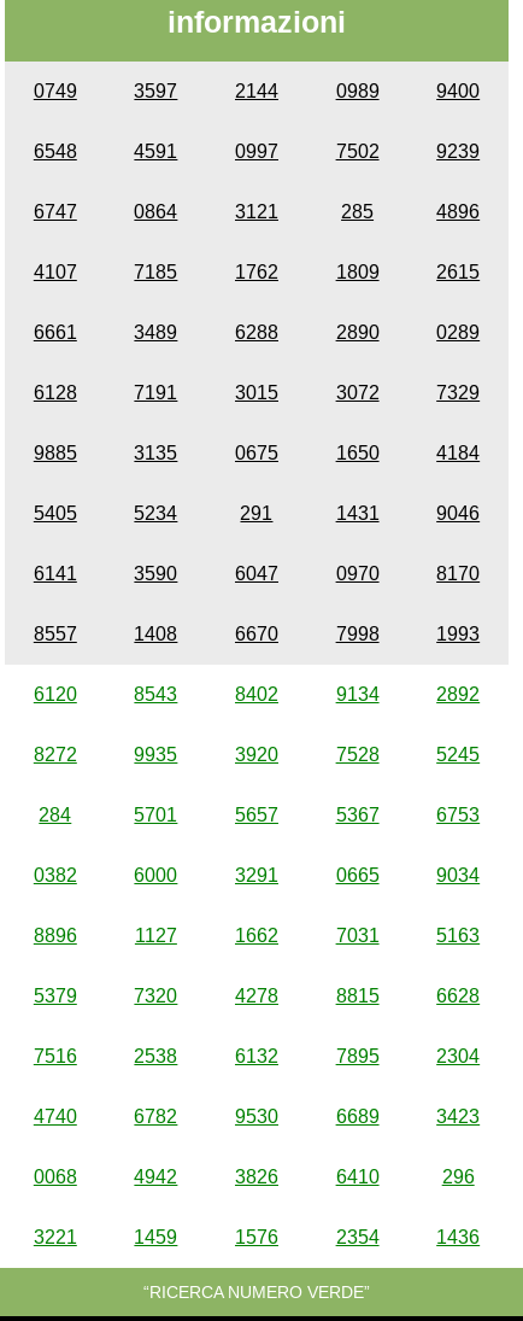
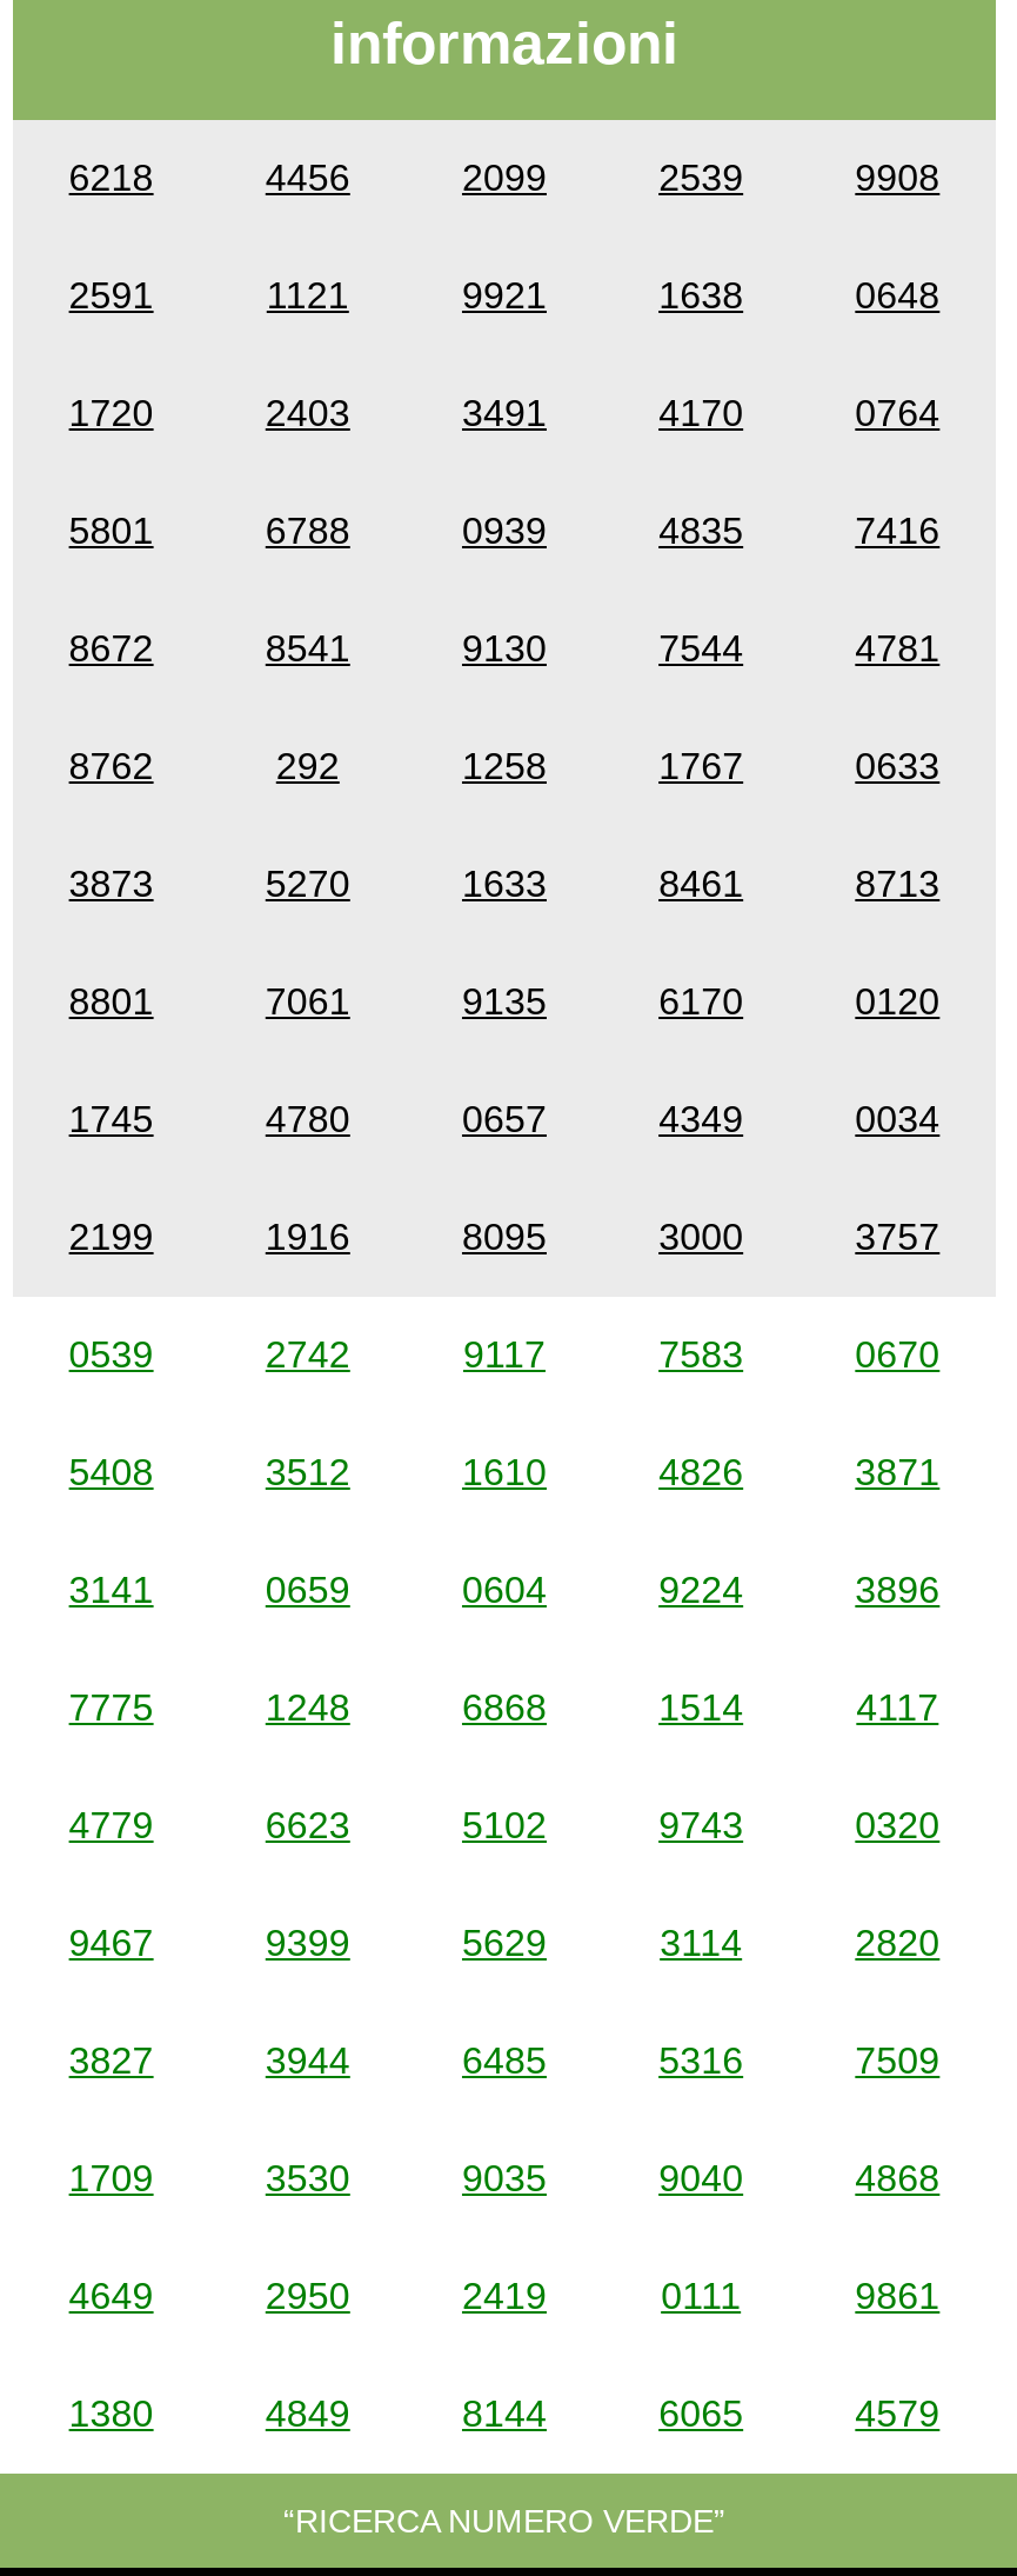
- 0749
+ 6218

- 3597
+ 4456

- 2144
+ 2099

- 0989
+ 2539

- 9400
+ 9908

- 6548
+ 2591

- 4591
+ 1121

- 0997
+ 9921

- 7502
+ 1638

- 9239
+ 0648

- 6747
+ 1720

- 0864
+ 2403

- 3121
+ 3491

- 285
+ 4170

- 4896
+ 0764

- 4107
+ 5801

- 7185
+ 6788

- 1762
+ 0939

- 1809
+ 4835

- 2615
+ 7416

- 6661
+ 8672

- 3489
+ 8541

- 6288
+ 9130

- 2890
+ 7544

- 0289
+ 4781

- 6128
+ 8762

- 7191
+ 292

- 3015
+ 1258

- 3072
+ 1767

- 7329
+ 0633

- 9885
+ 3873

- 3135
+ 5270

- 0675
+ 1633

- 1650
+ 8461

- 4184
+ 8713

- 5405
+ 8801

- 5234
+ 7061

- 291
+ 9135

- 1431
+ 6170

- 9046
+ 0120

- 6141
+ 1745

- 3590
+ 4780

- 6047
+ 0657

- 0970
+ 4349

- 8170
+ 0034

- 8557
+ 2199

- 1408
+ 1916

- 6670
+ 8095

- 7998
+ 3000

- 1993
+ 3757

- 6120
+ 0539

- 8543
+ 2742

- 8402
+ 9117

- 9134
+ 7583

- 2892
+ 0670

- 8272
+ 5408

- 9935
+ 3512

- 3920
+ 1610

- 7528
+ 4826

- 5245
+ 3871

- 284
+ 3141

- 5701
+ 0659

- 5657
+ 0604

- 5367
+ 9224

- 6753
+ 3896

- 0382
+ 7775

- 6000
+ 1248

- 3291
+ 6868

- 0665
+ 1514

- 9034
+ 4117

- 8896
+ 4779

- 1127
+ 6623

- 1662
+ 5102

- 7031
+ 9743

- 5163
+ 0320

- 5379
+ 9467

- 7320
+ 9399

- 4278
+ 5629

- 8815
+ 3114

- 6628
+ 2820

- 7516
+ 3827

- 2538
+ 3944

- 6132
+ 6485

- 7895
+ 5316

- 2304
+ 7509

- 4740
+ 1709

- 6782
+ 3530

- 9530
+ 9035

- 6689
+ 9040

- 3423
+ 4868

- 0068
+ 4649

- 4942
+ 2950

- 3826
+ 2419

- 6410
+ 0111

- 296
+ 9861

- 3221
+ 1380

- 1459
+ 4849

- 1576
+ 8144

- 2354
+ 6065

- 1436
+ 4579
